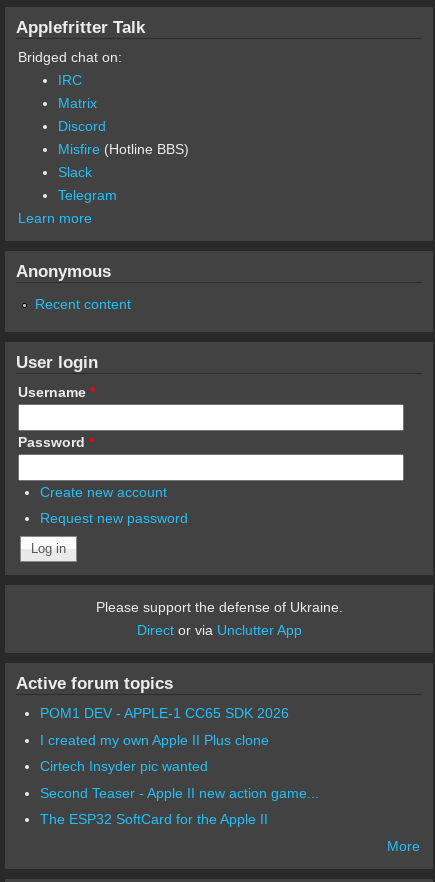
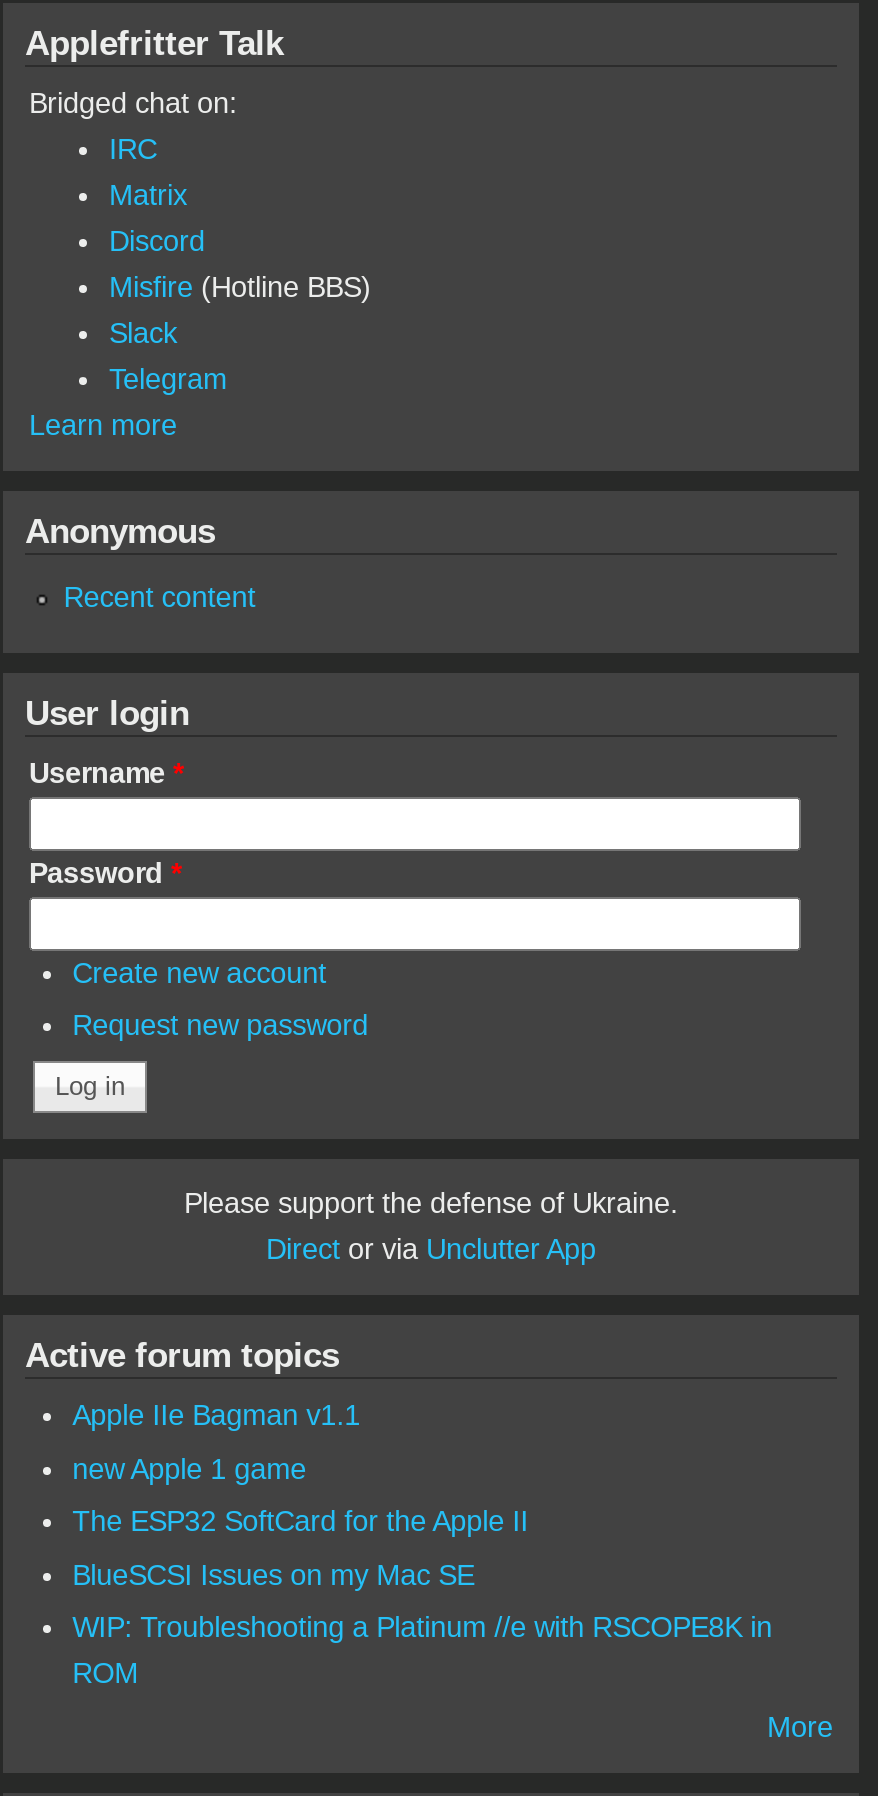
- POM1 DEV - APPLE-1 CC65 SDK 2026
- I created my own Apple II Plus clone
- Cirtech Insyder pic wanted
- Second Teaser - Apple II new action game...
+ Apple IIe Bagman v1.1
+ new Apple 1 game

moved up: The ESP32 SoftCard for the Apple II

+ BlueSCSI Issues on my Mac SE
+ WIP: Troubleshooting a Platinum //e with RSCOPE8K in
+ ROM
